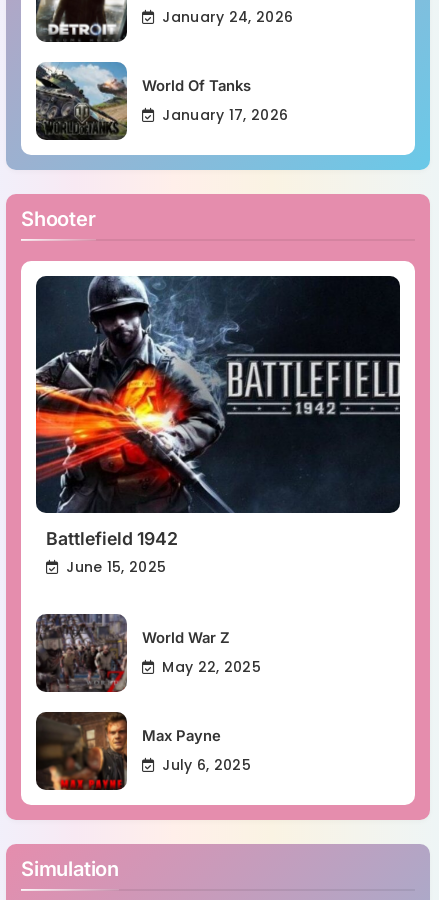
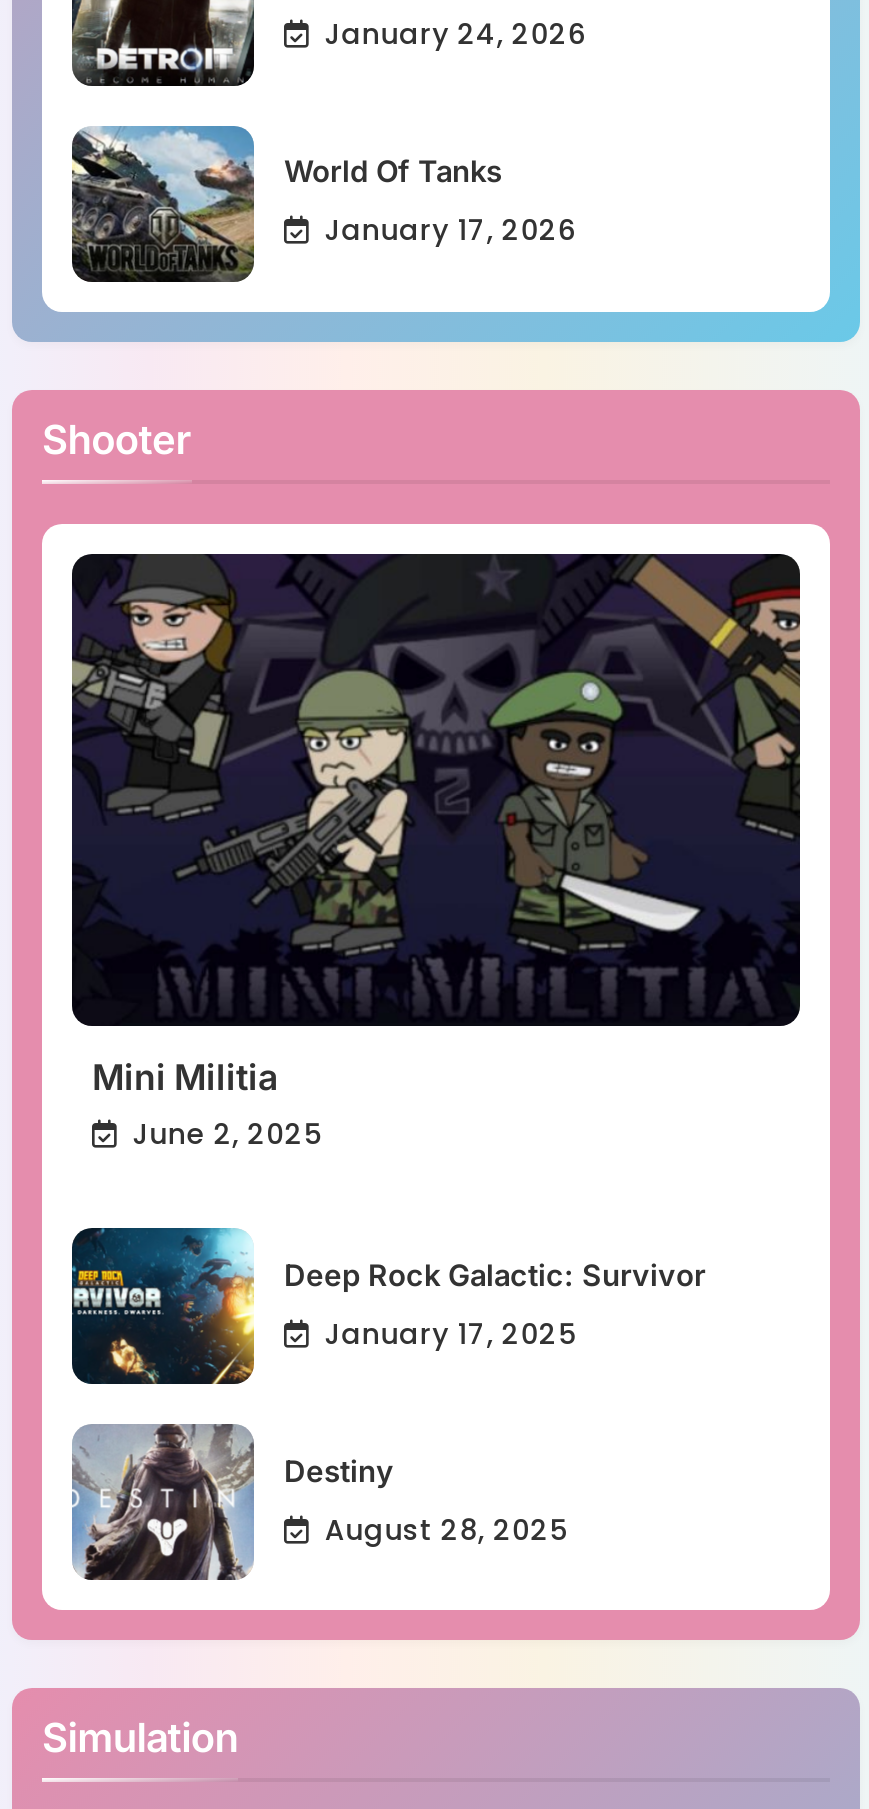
- [image]
- Battlefield 1942
- June 15, 2025
+ [image]
+ Mini Militia
+ June 2, 2025

- [image]
- World War Z
+ [image]
+ Deep Rock Galactic: Survivor

- May 22, 2025
+ January 17, 2025

- [image]
- Max Payne
+ [image]
+ Destiny

- July 6, 2025
+ August 28, 2025
